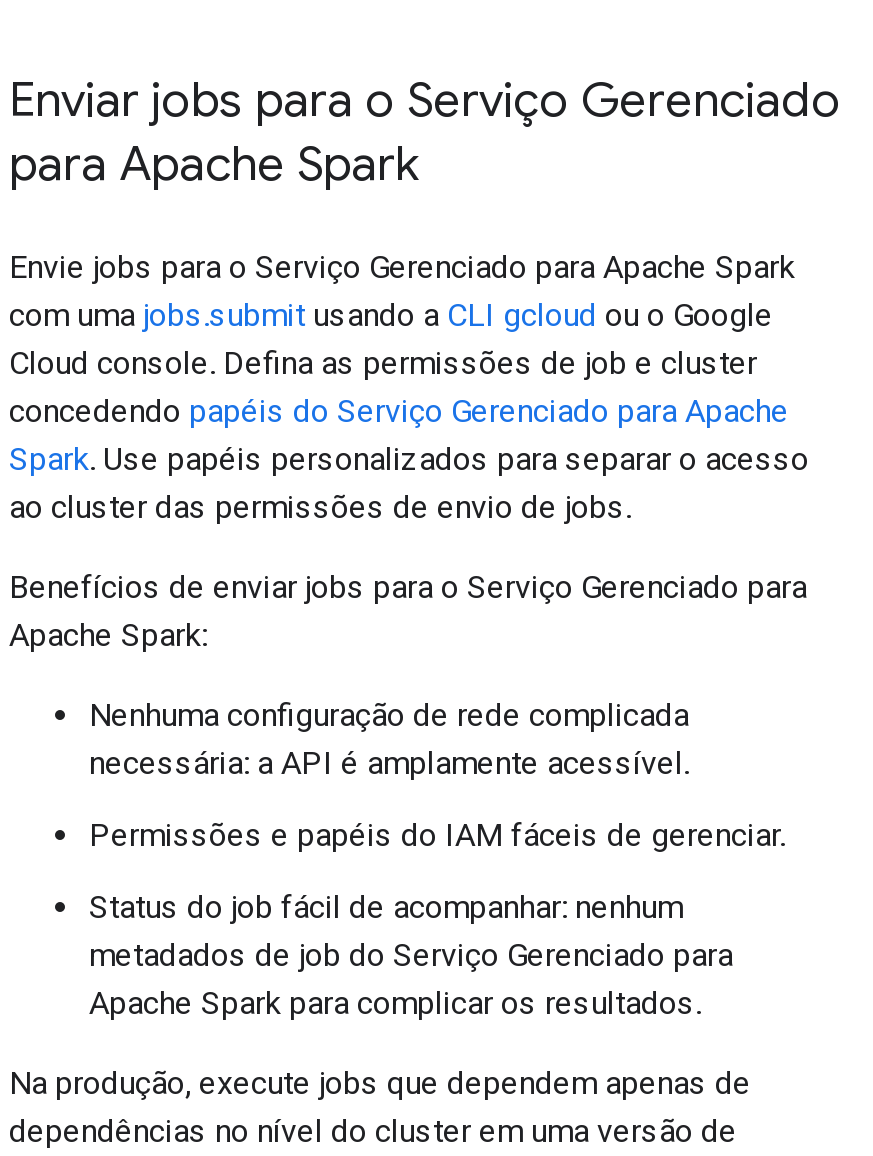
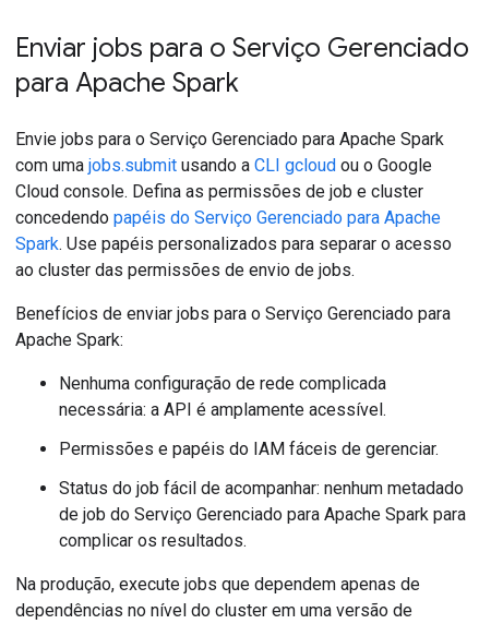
- Status do job fácil de acompanhar: nenhum
- metadados de job do Serviço Gerenciado para
- Apache Spark para complicar os resultados.
+ Status do job fácil de acompanhar: nenhum metadado
+ de job do Serviço Gerenciado para Apache Spark para
+ complicar os resultados.
